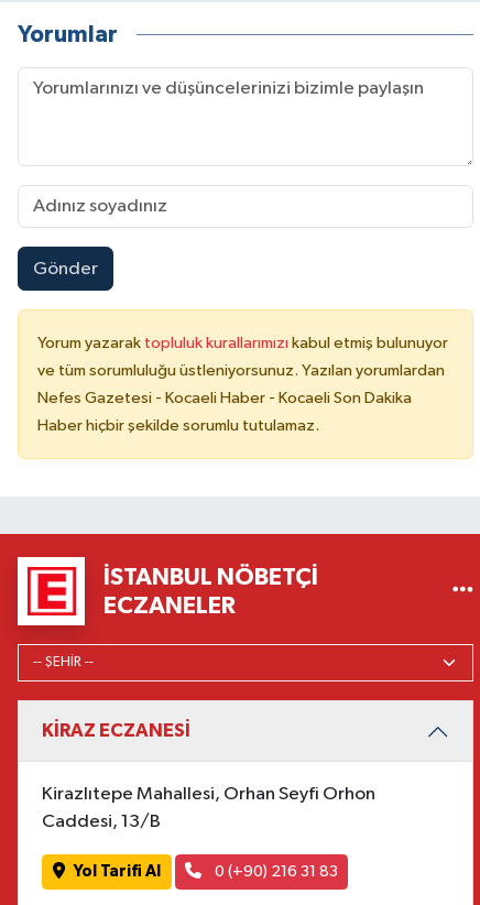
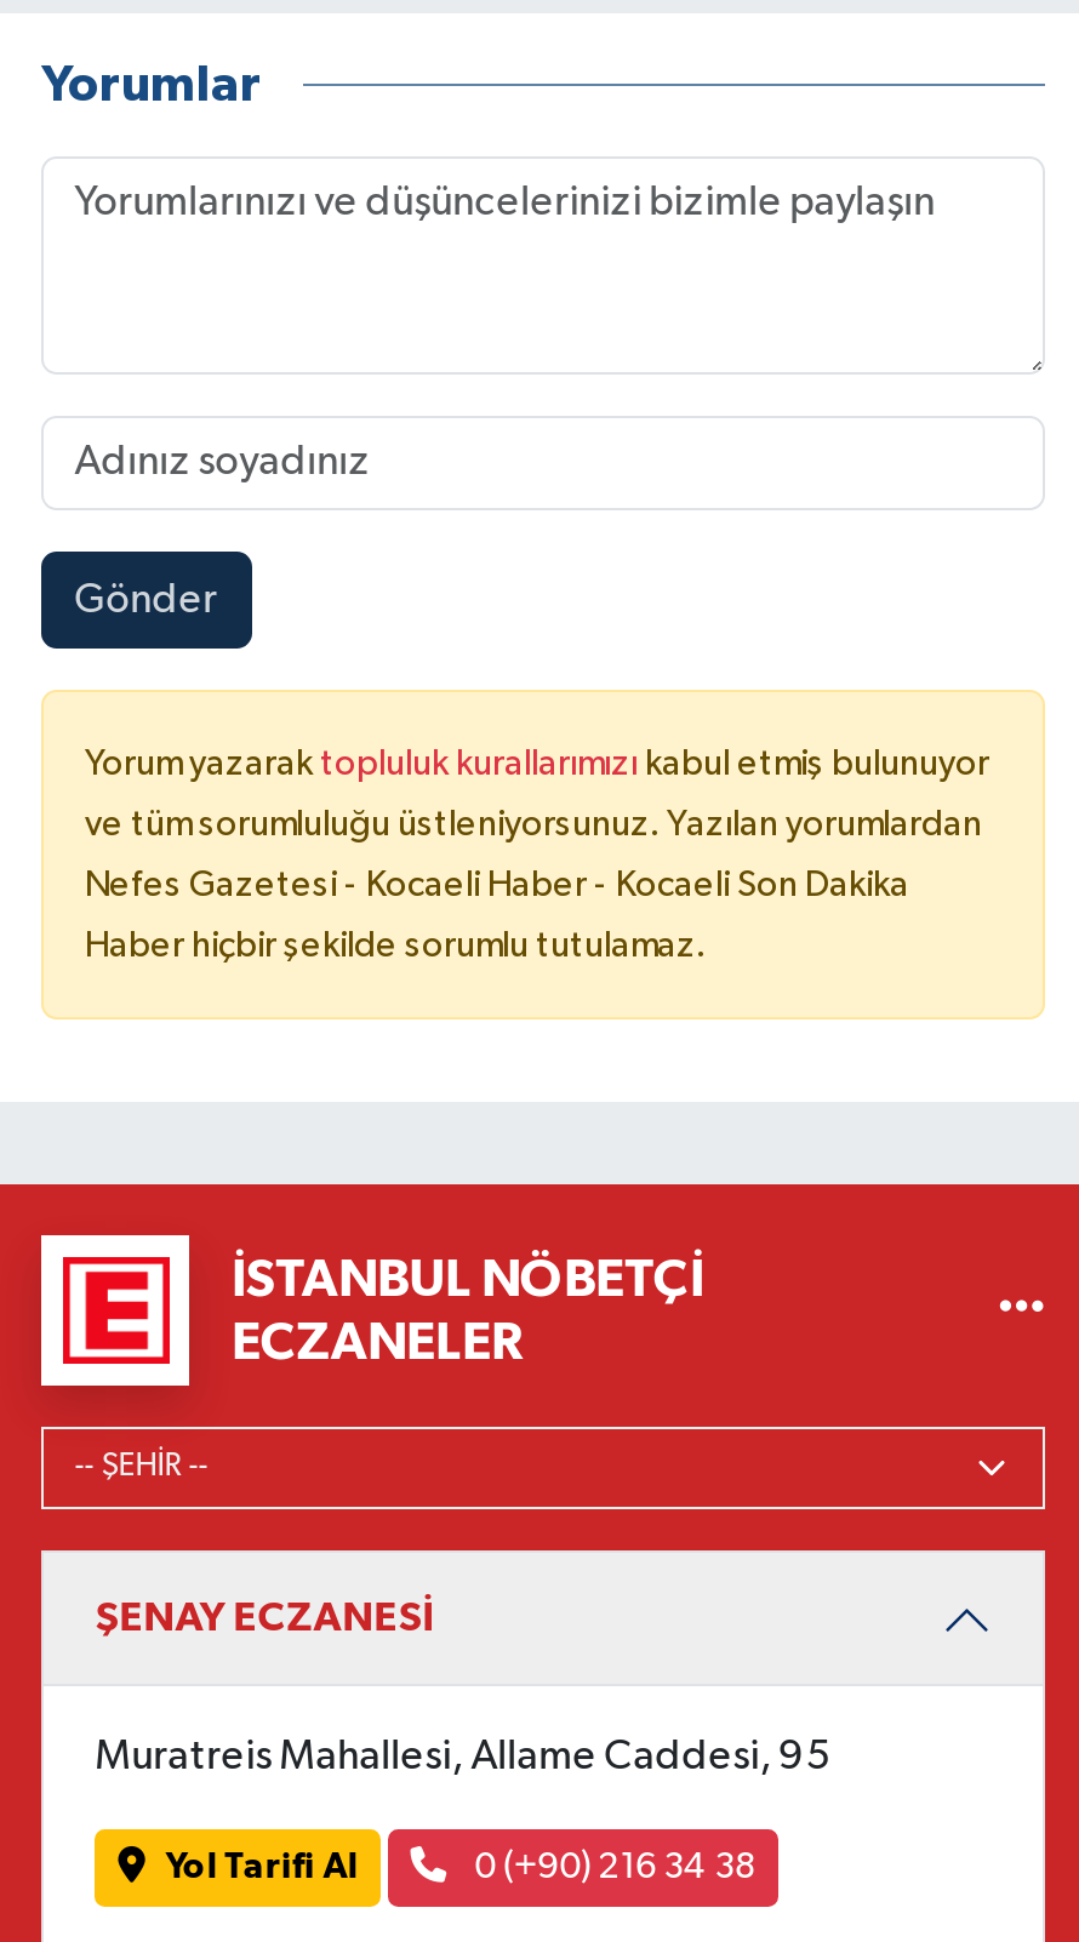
- KİRAZ ECZANESİ
- Kirazlıtepe Mahallesi, Orhan Seyfi Orhon
- Caddesi, 13/B
+ ŞENAY ECZANESİ
+ Muratreis Mahallesi, Allame Caddesi, 95

- 0 (+90) 216 31 83
+ 0 (+90) 216 34 38
